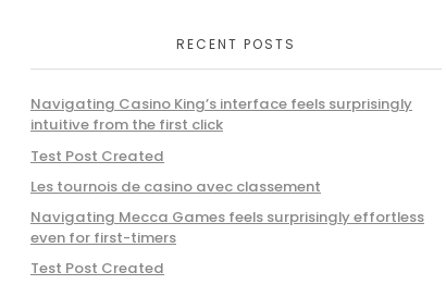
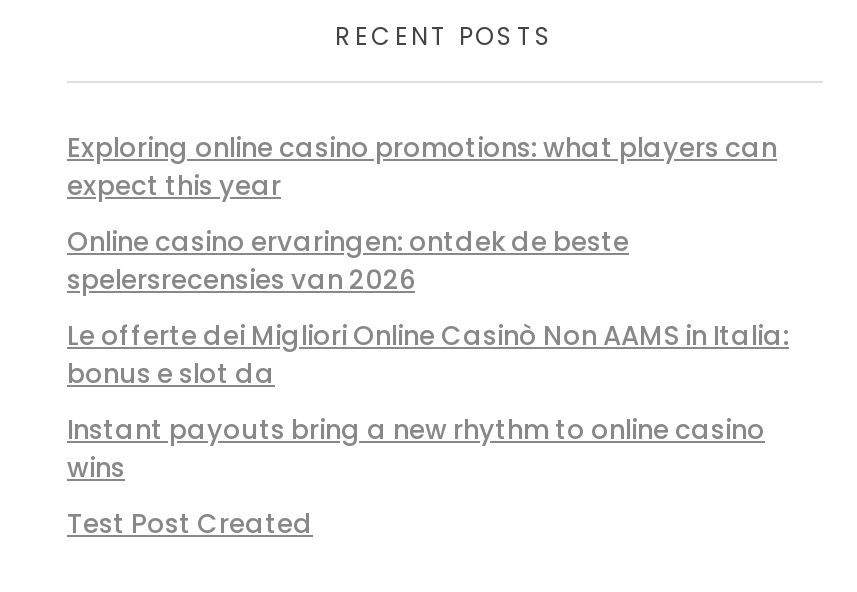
- Navigating Casino King’s interface feels surprisingly
- intuitive from the first click
+ Exploring online casino promotions: what players can
+ expect this year

- Test Post Created
+ Online casino ervaringen: ontdek de beste
+ spelersrecensies van 2026

- Les tournois de casino avec classement
+ Le offerte dei Migliori Online Casinò Non AAMS in Italia:
+ bonus e slot da

- Navigating Mecca Games feels surprisingly effortless
- even for first-timers
+ Instant payouts bring a new rhythm to online casino
+ wins
